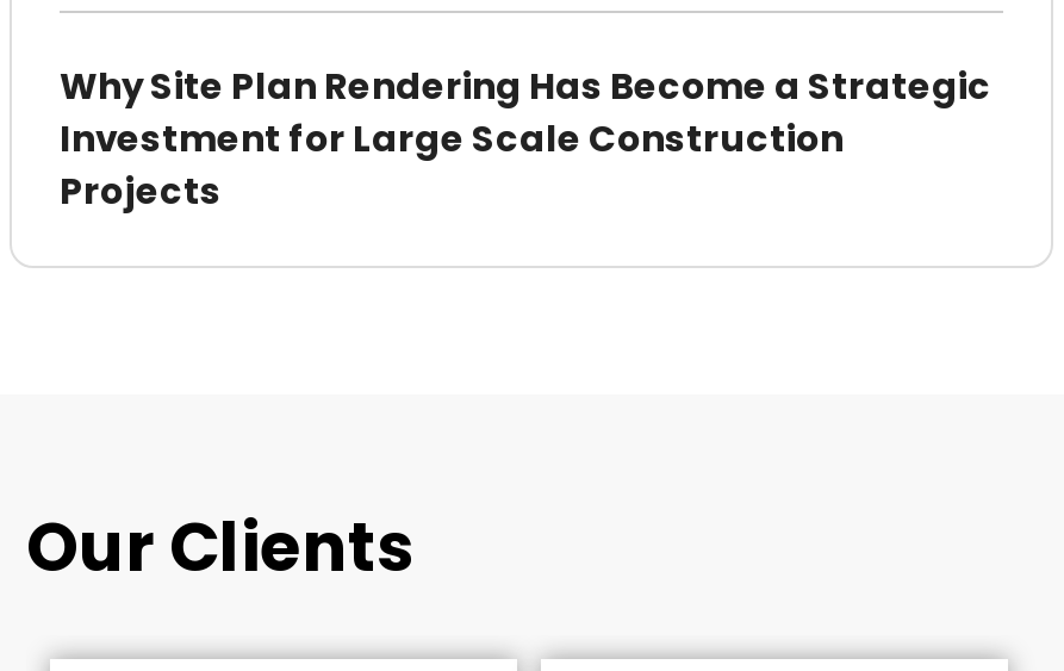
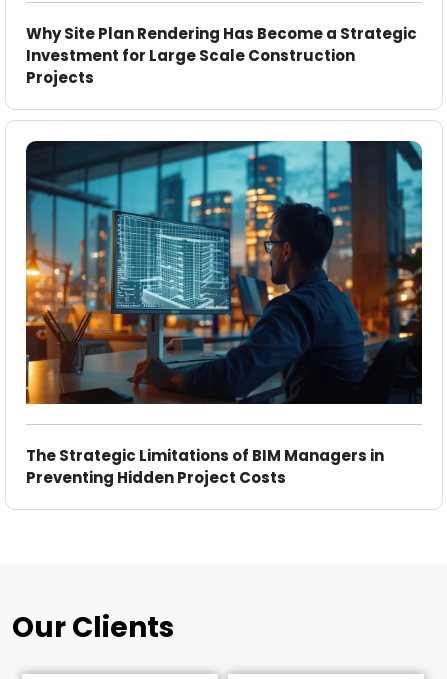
+ [image]

+ The Strategic Limitations of BIM Managers in
+ Preventing Hidden Project Costs
